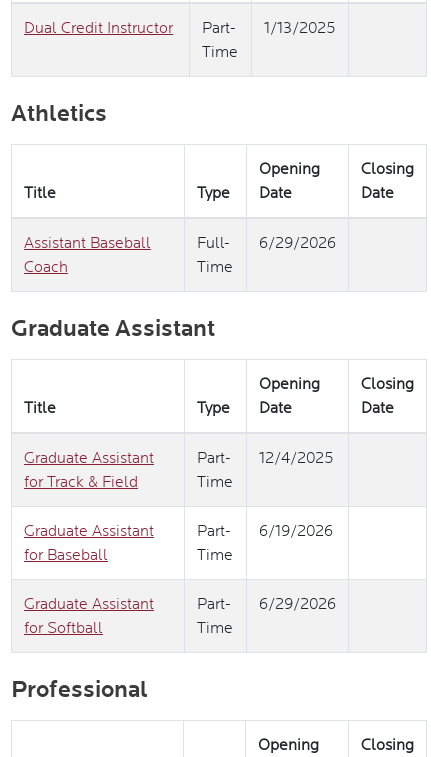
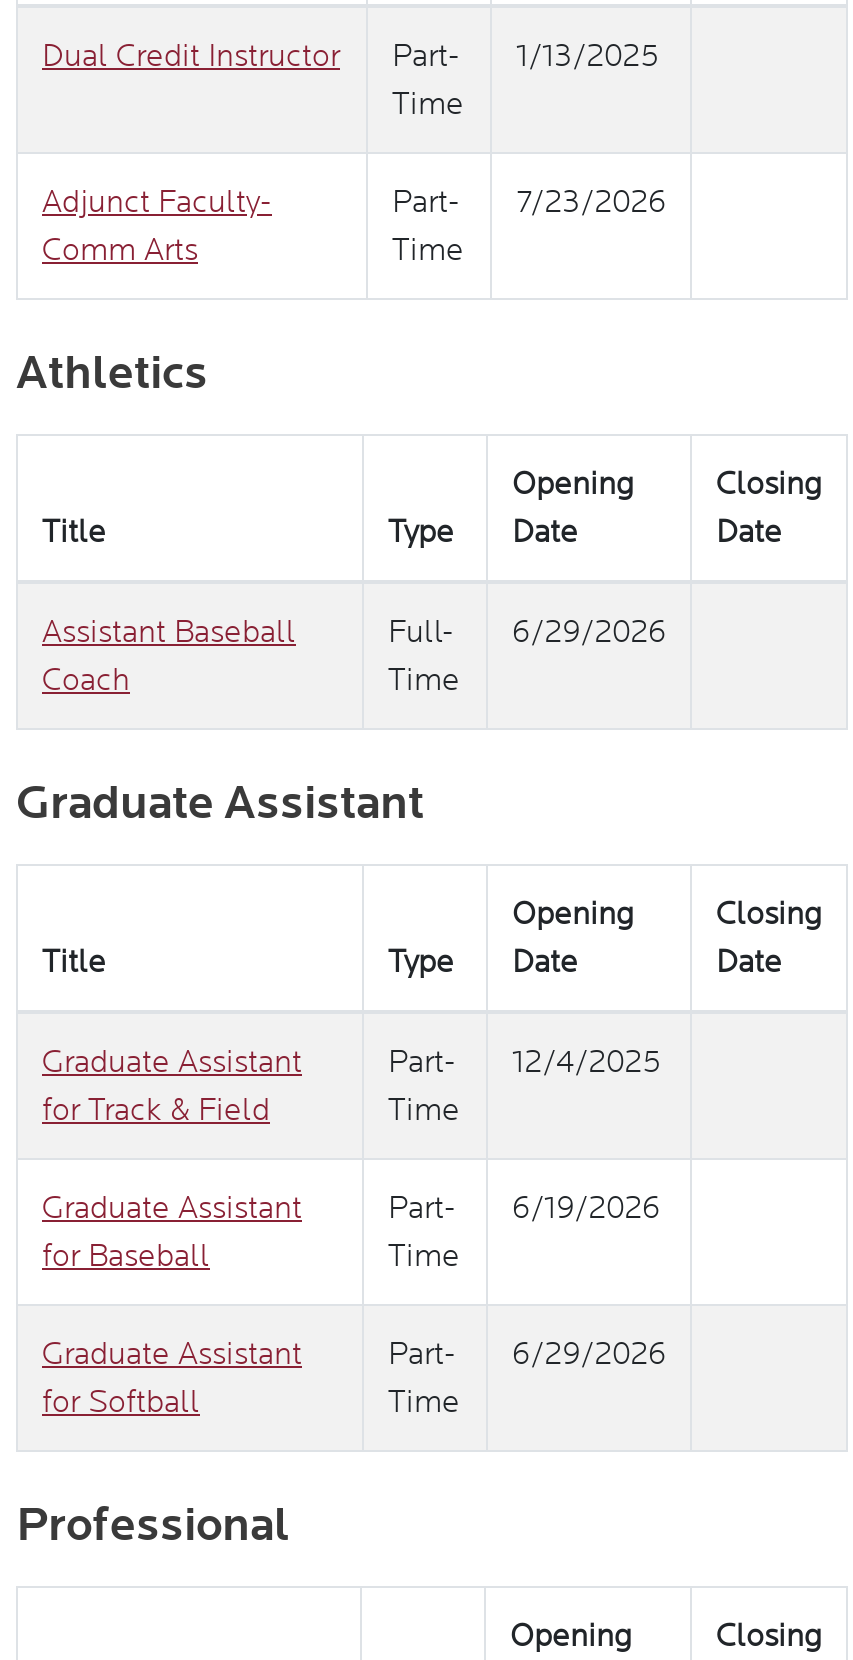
+ Adjunct Faculty-
+ Comm Arts

+ Part-
+ Time

+ 7/23/2026
